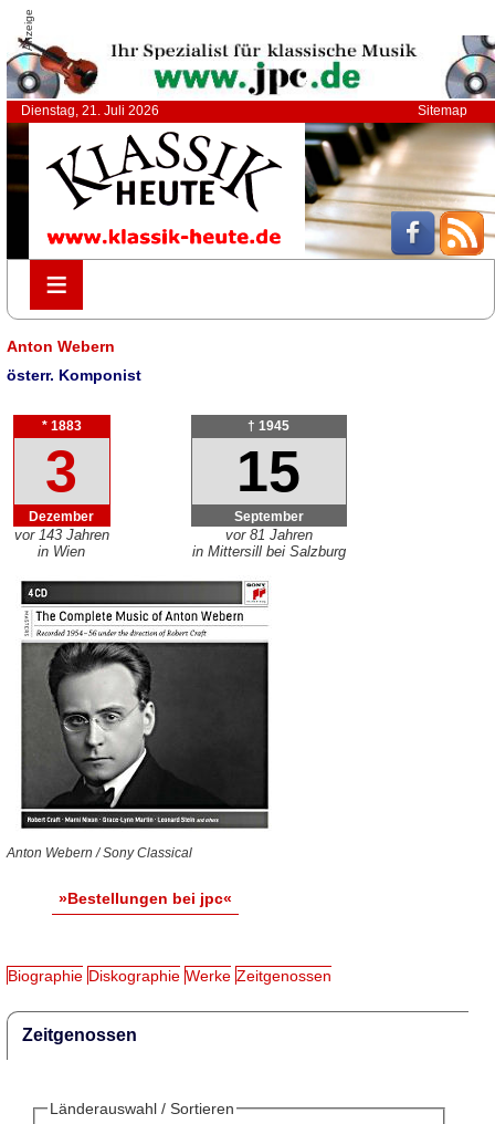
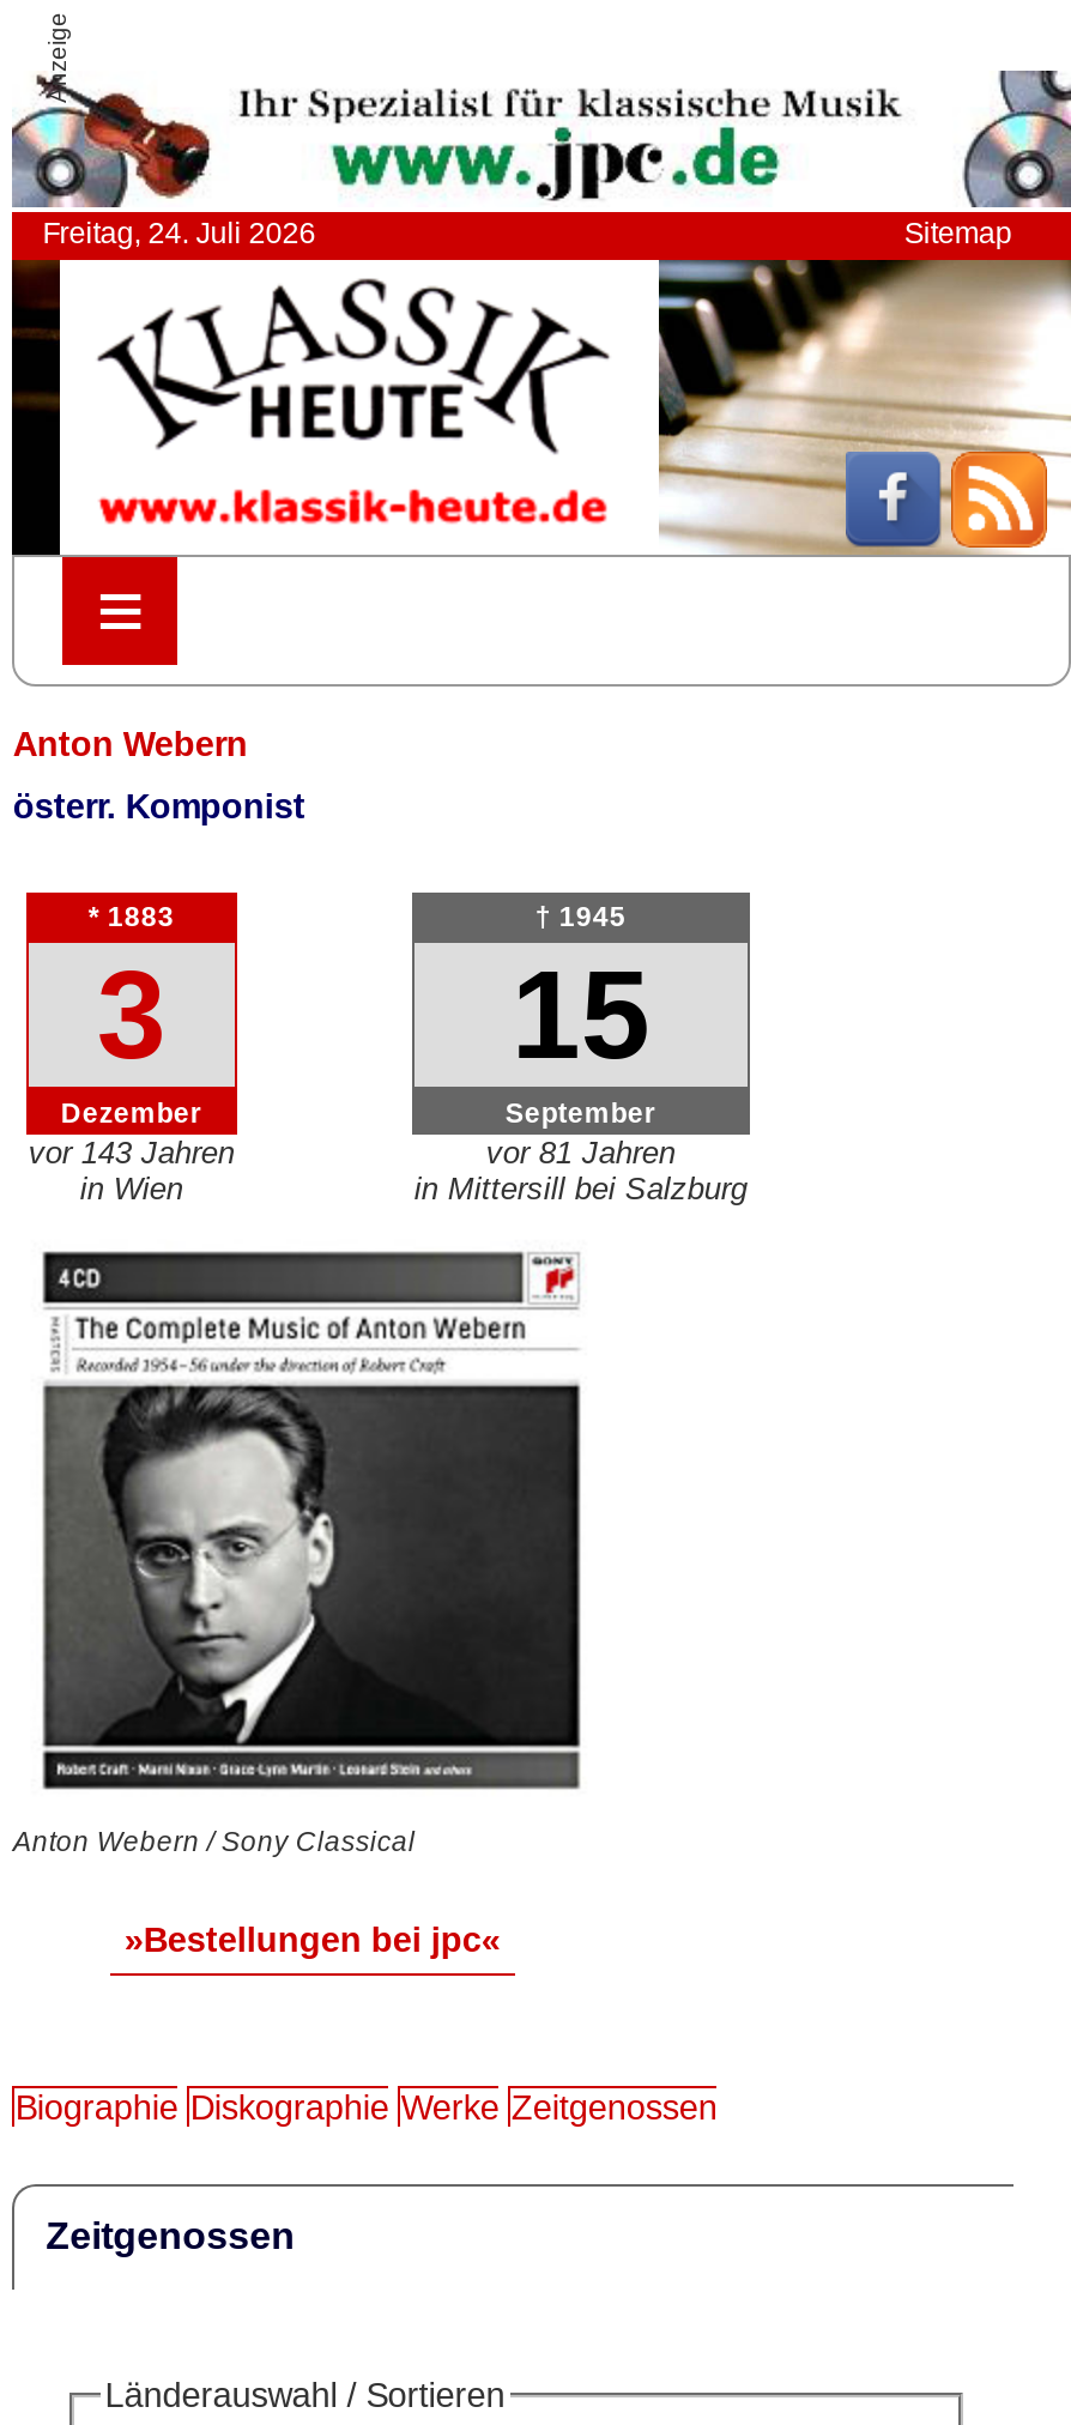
- Dienstag, 21. Juli 2026
+ Freitag, 24. Juli 2026
